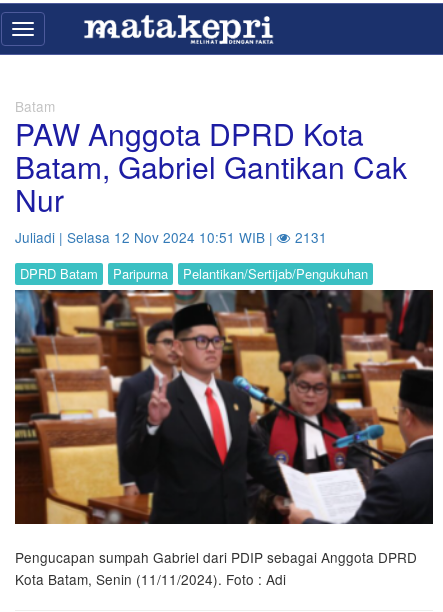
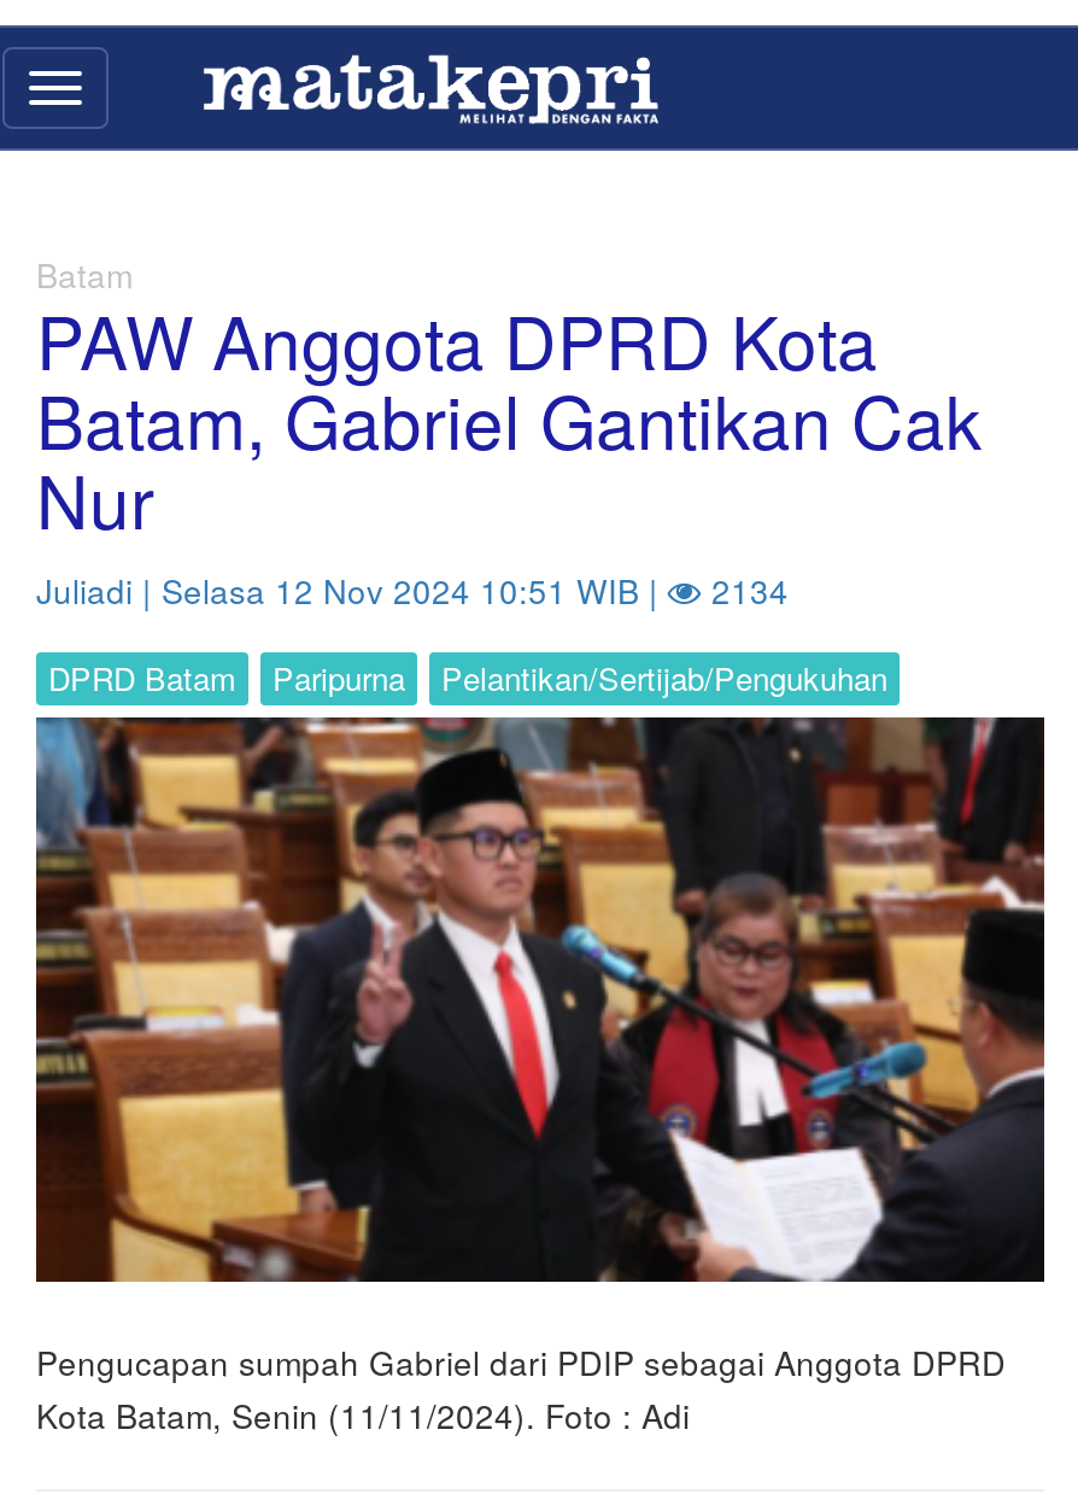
- 2131
+ 2134
